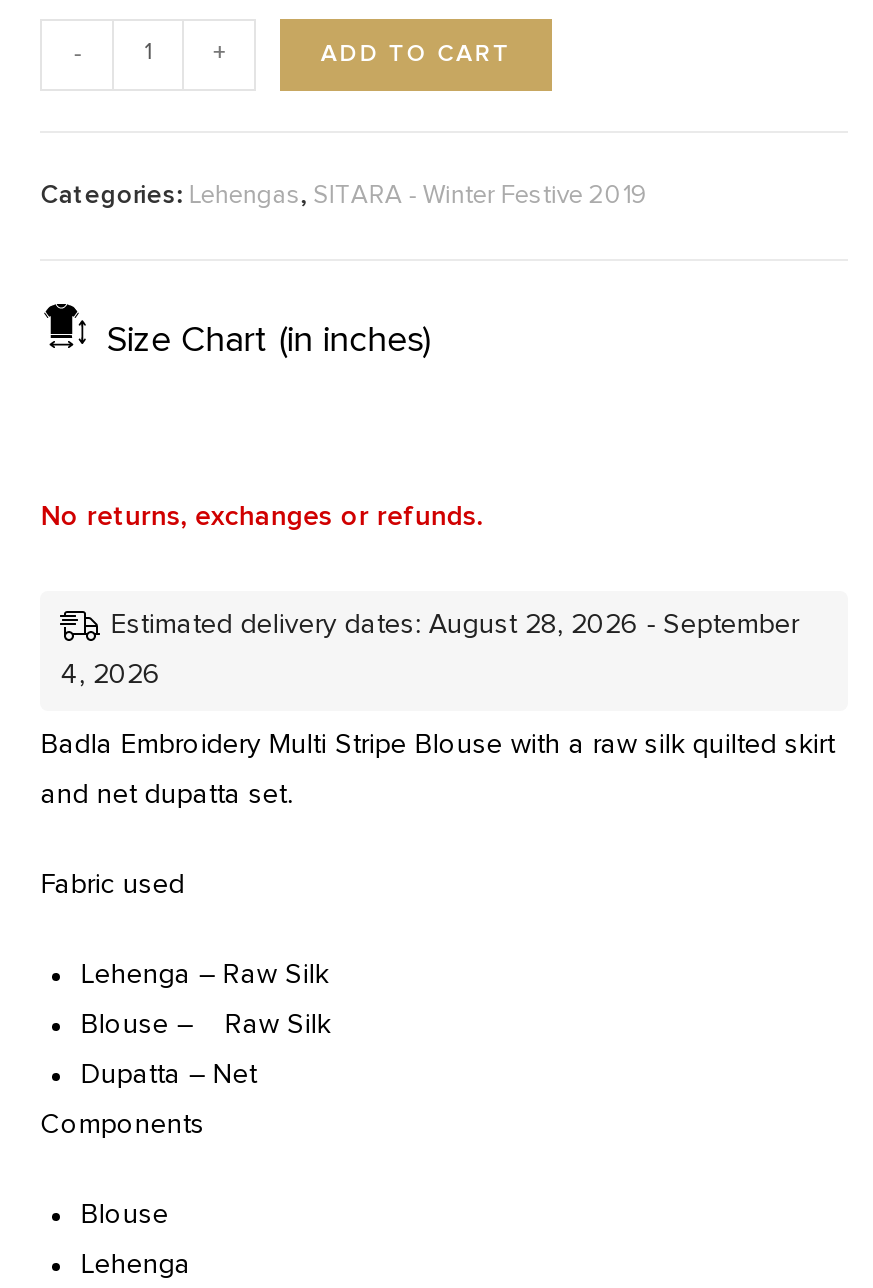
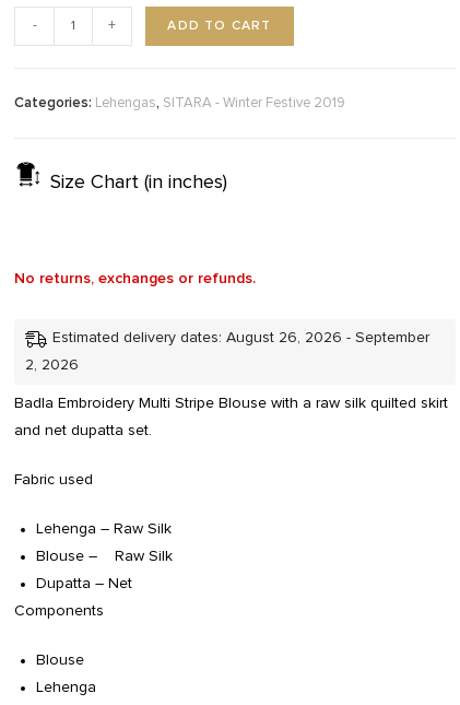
- Estimated delivery dates: August 28, 2026 - September
+ Estimated delivery dates: August 26, 2026 - September

- 4, 2026
+ 2, 2026
